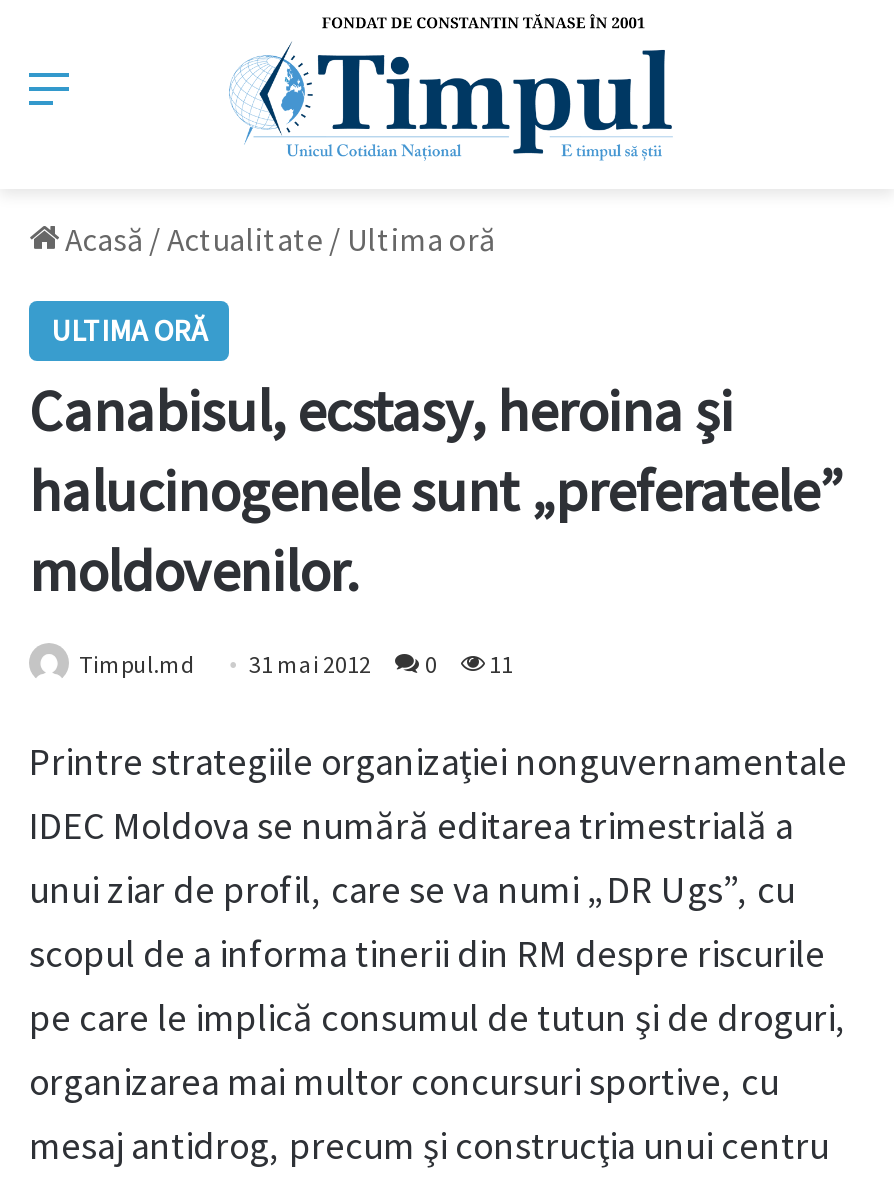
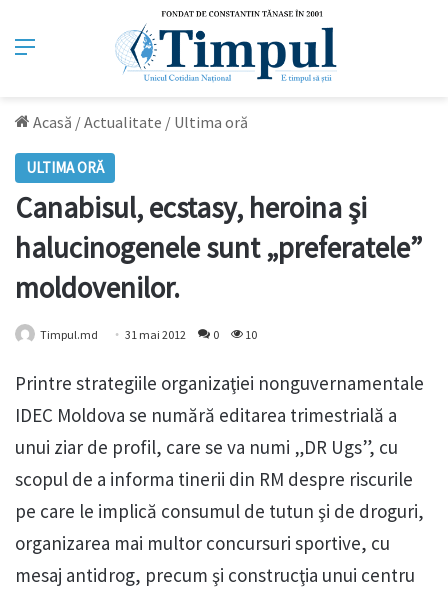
- Timpul.md 31 mai 2012 0 11
+ Timpul.md 31 mai 2012 0 10
